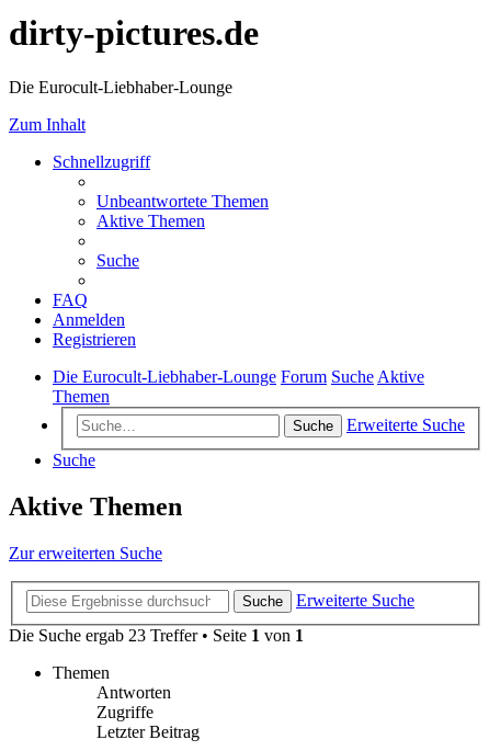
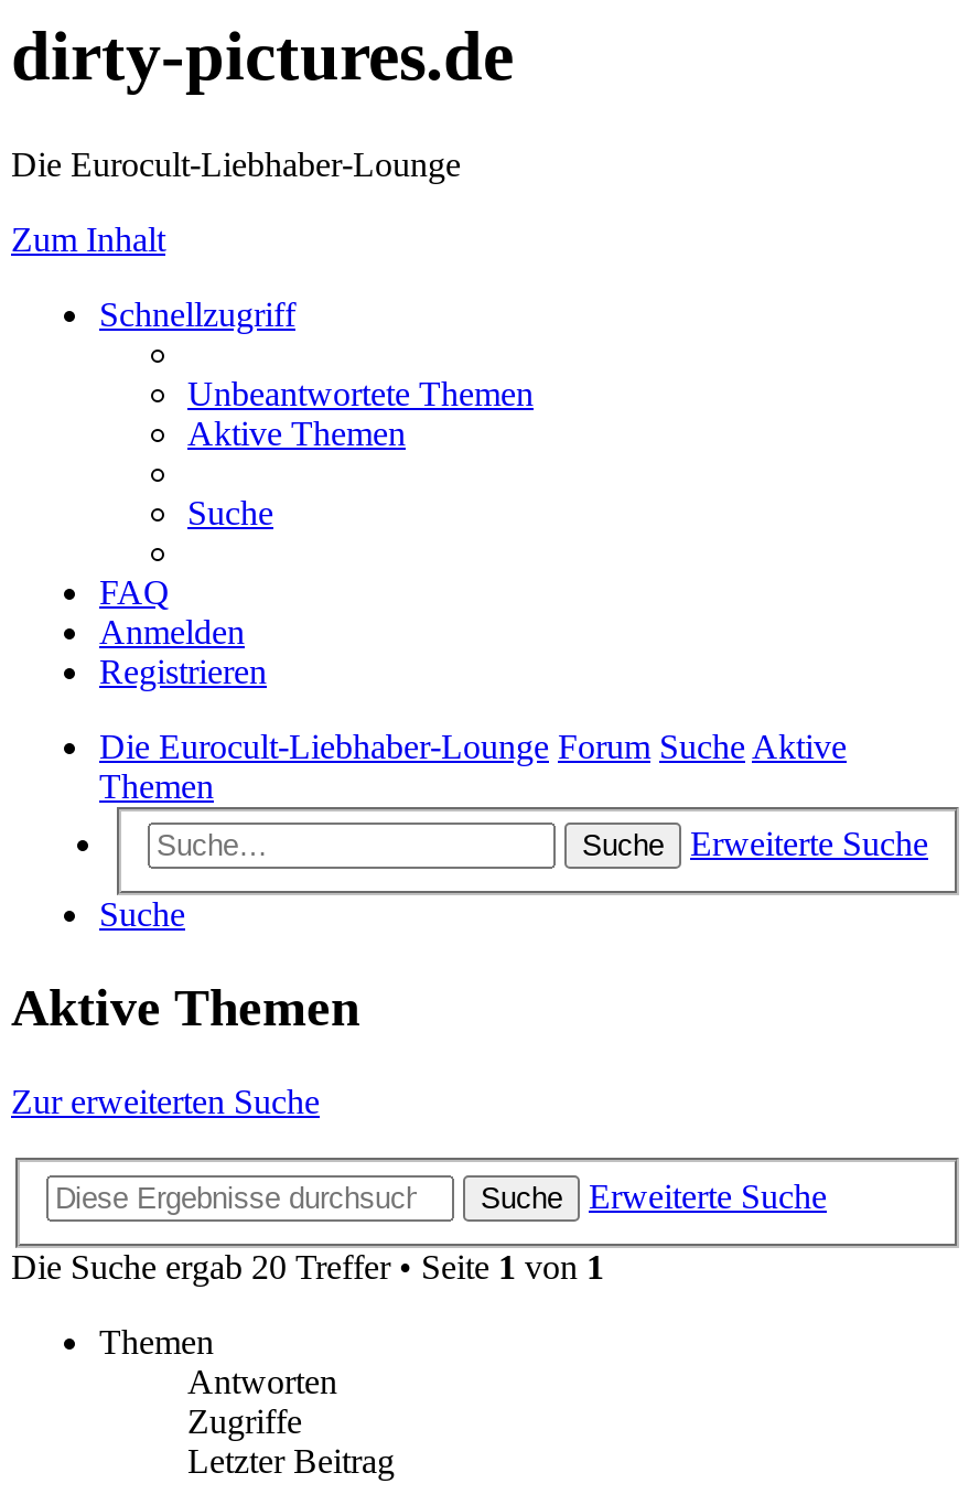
- Die Suche ergab 23 Treffer • Seite1von1
+ Die Suche ergab 20 Treffer • Seite1von1
